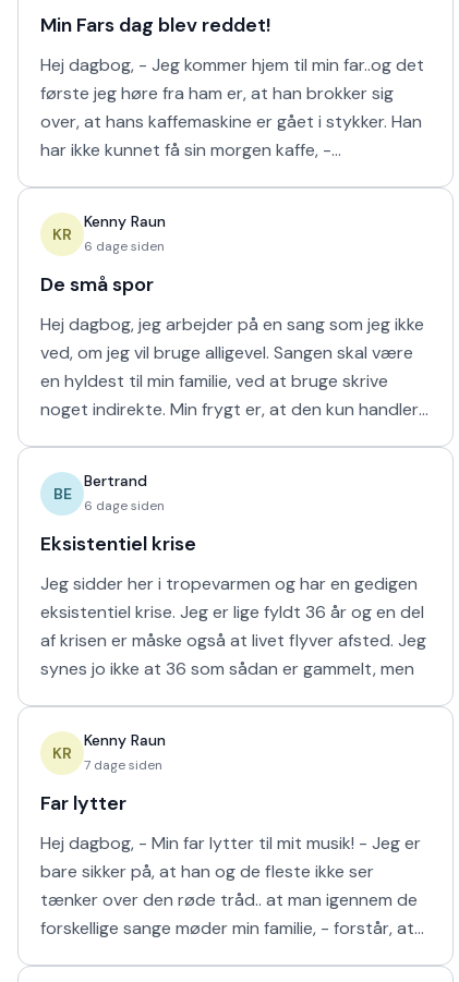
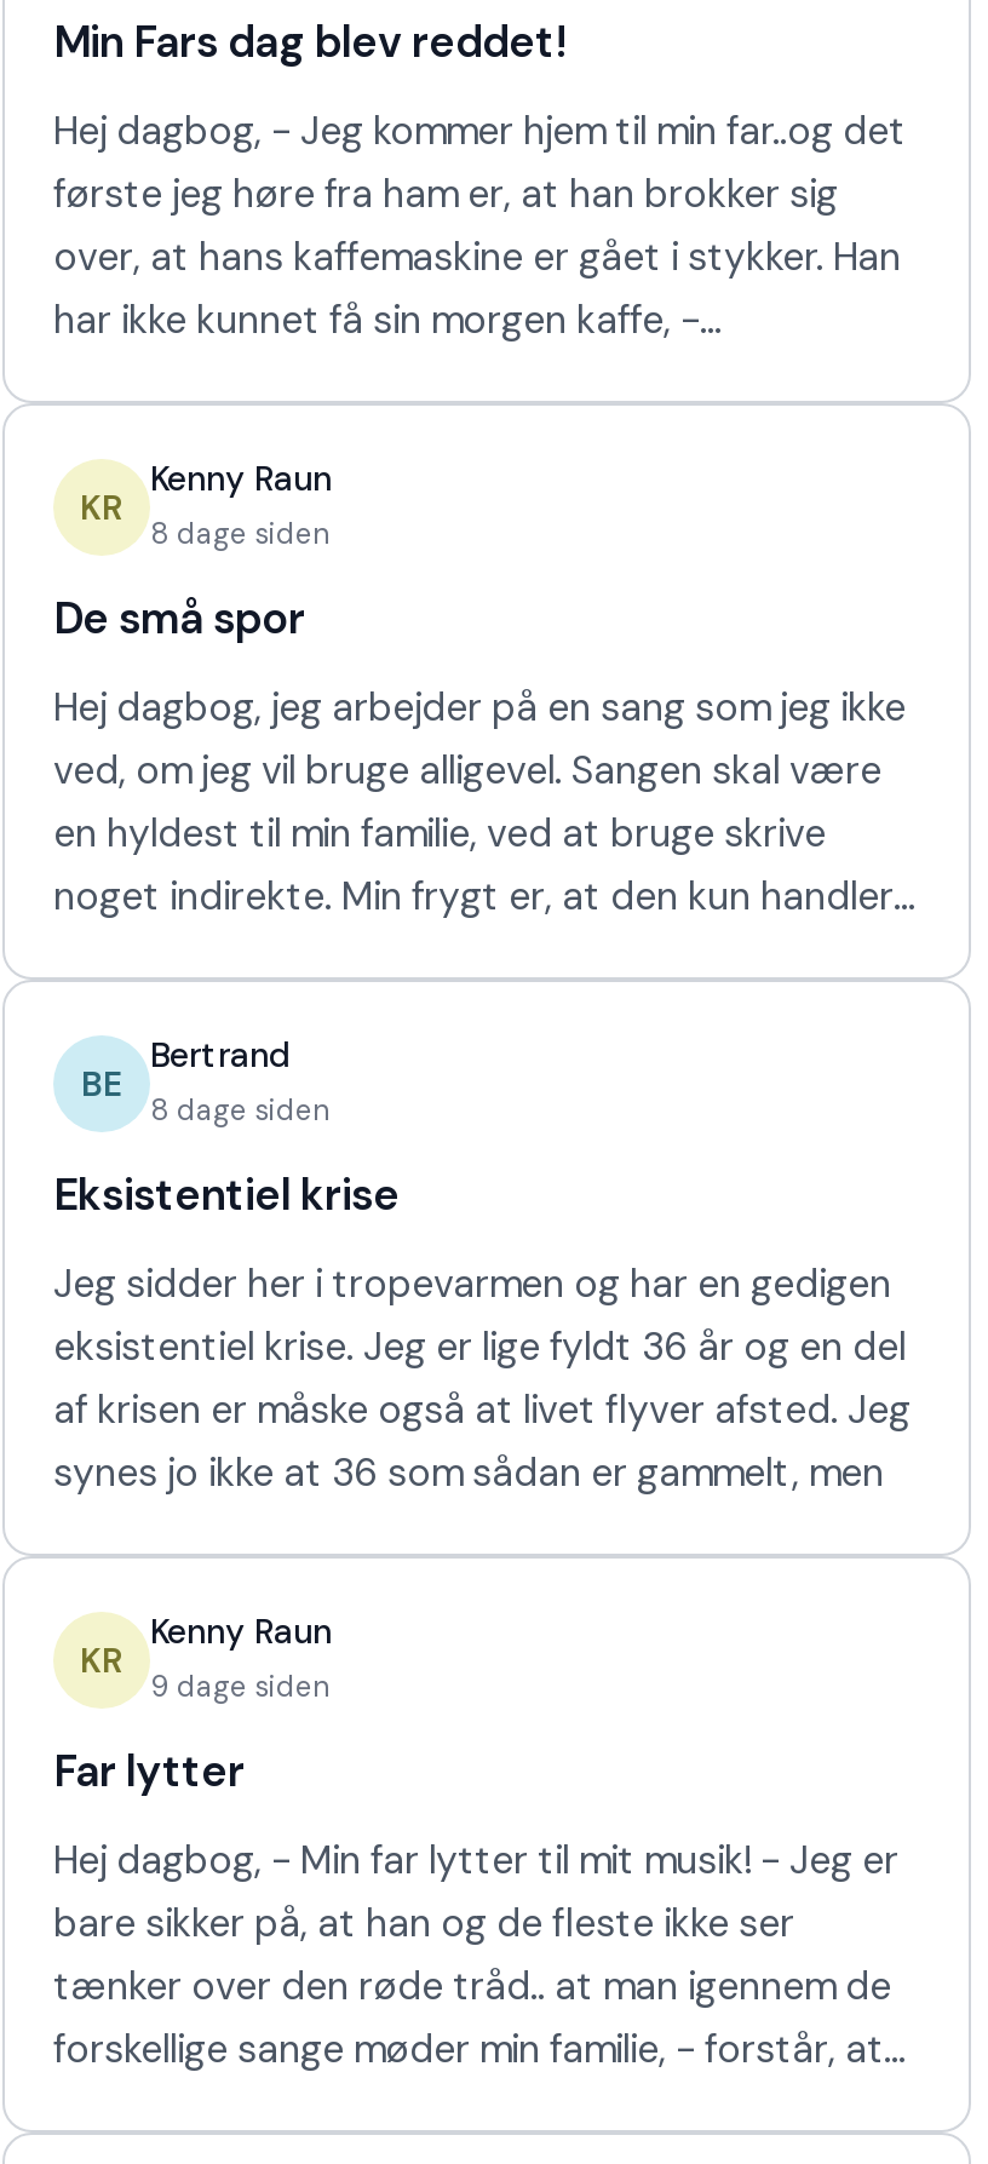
- 6 dage siden
+ 8 dage siden

- 6 dage siden
+ 8 dage siden

- 7 dage siden
+ 9 dage siden
